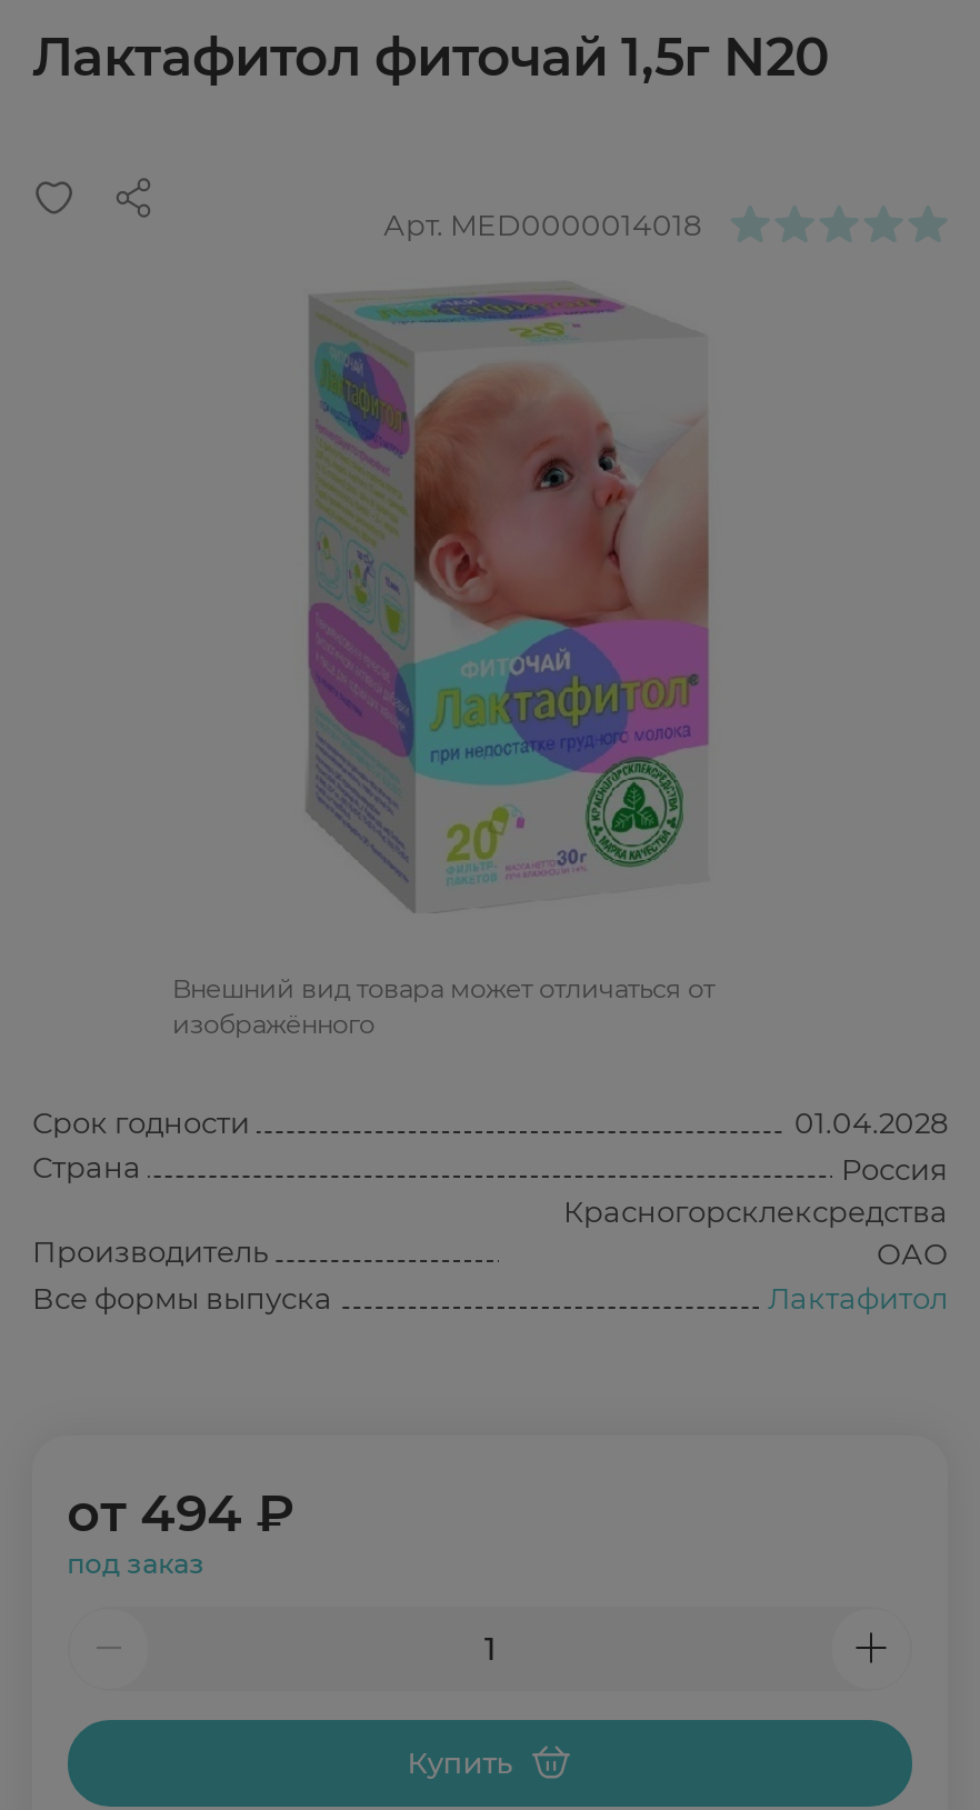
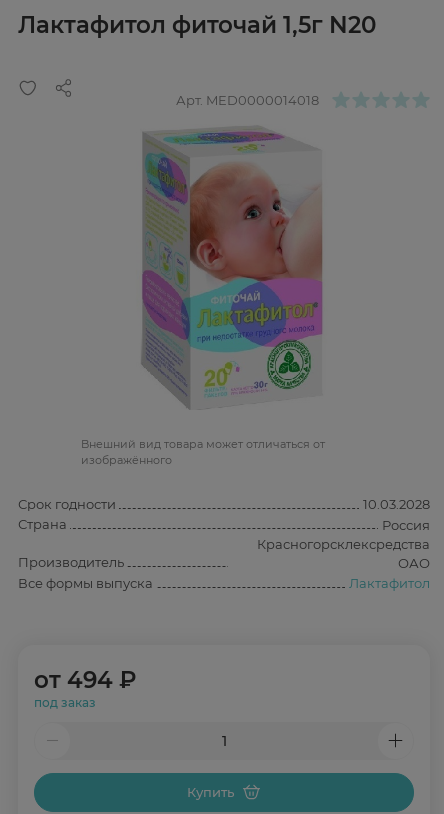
- 01.04.2028
+ 10.03.2028
